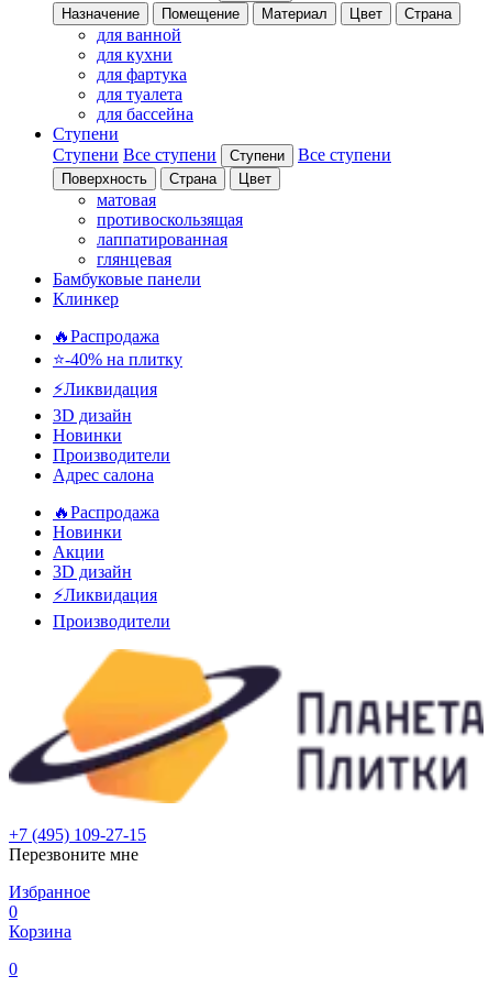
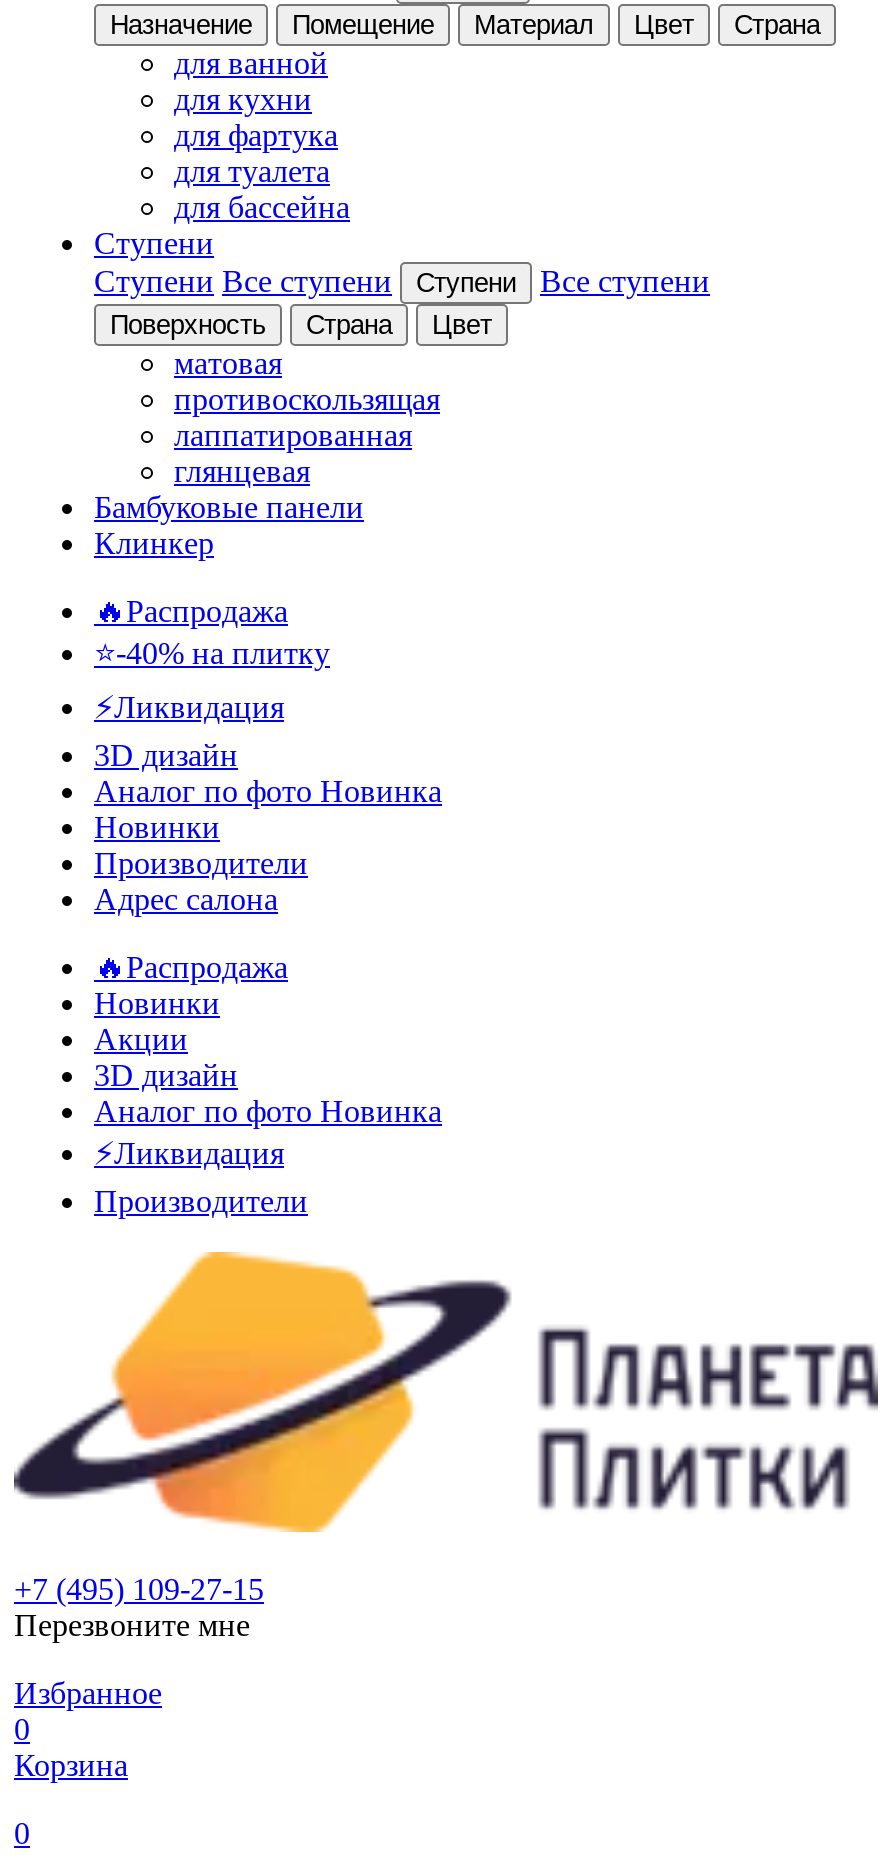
+ Аналог по фото Новинка

+ Аналог по фото Новинка
